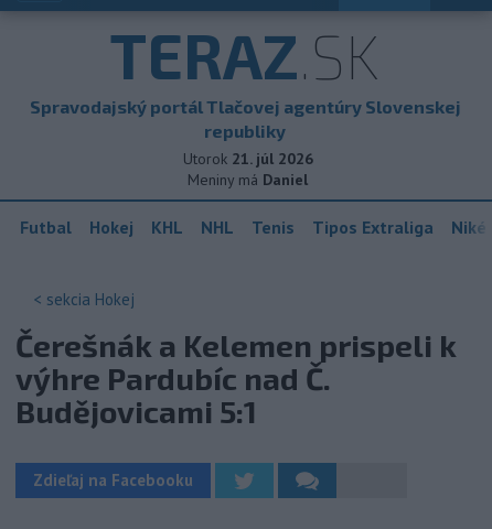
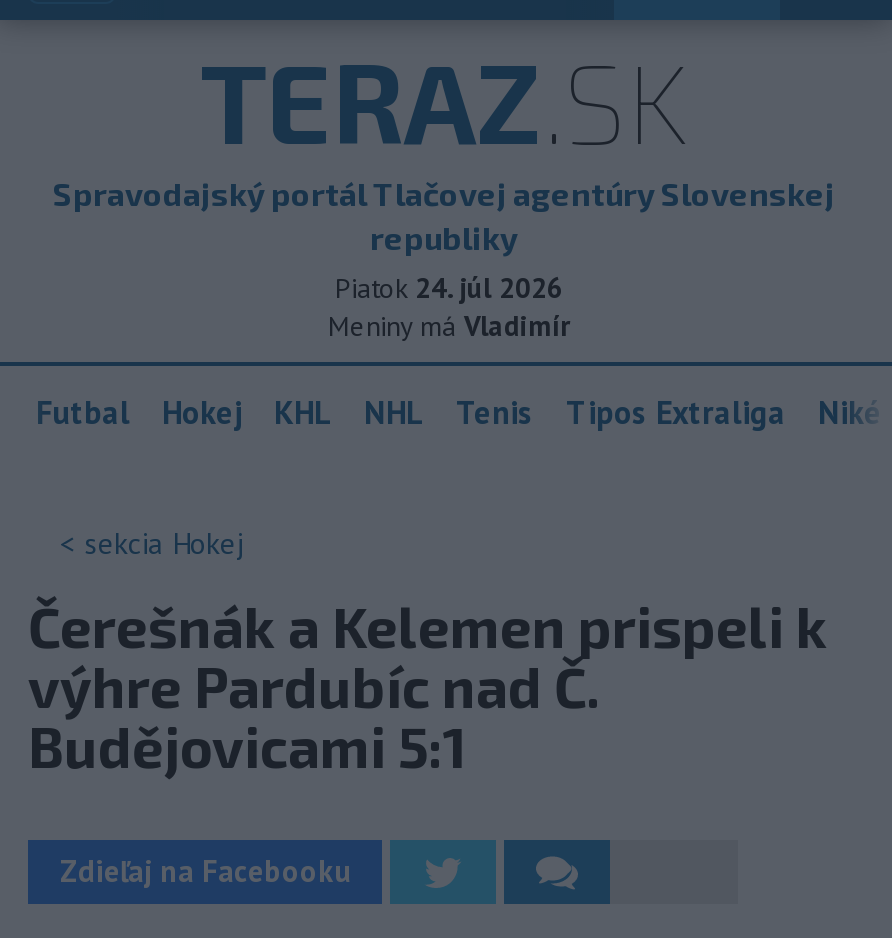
- Utorok 21. júl 2026
+ Piatok 24. júl 2026

- Meniny má Daniel
+ Meniny má Vladimír
